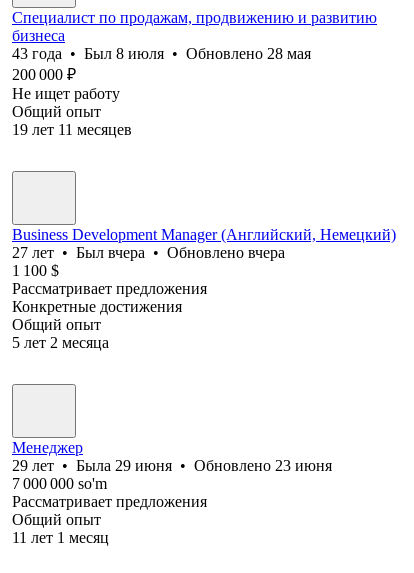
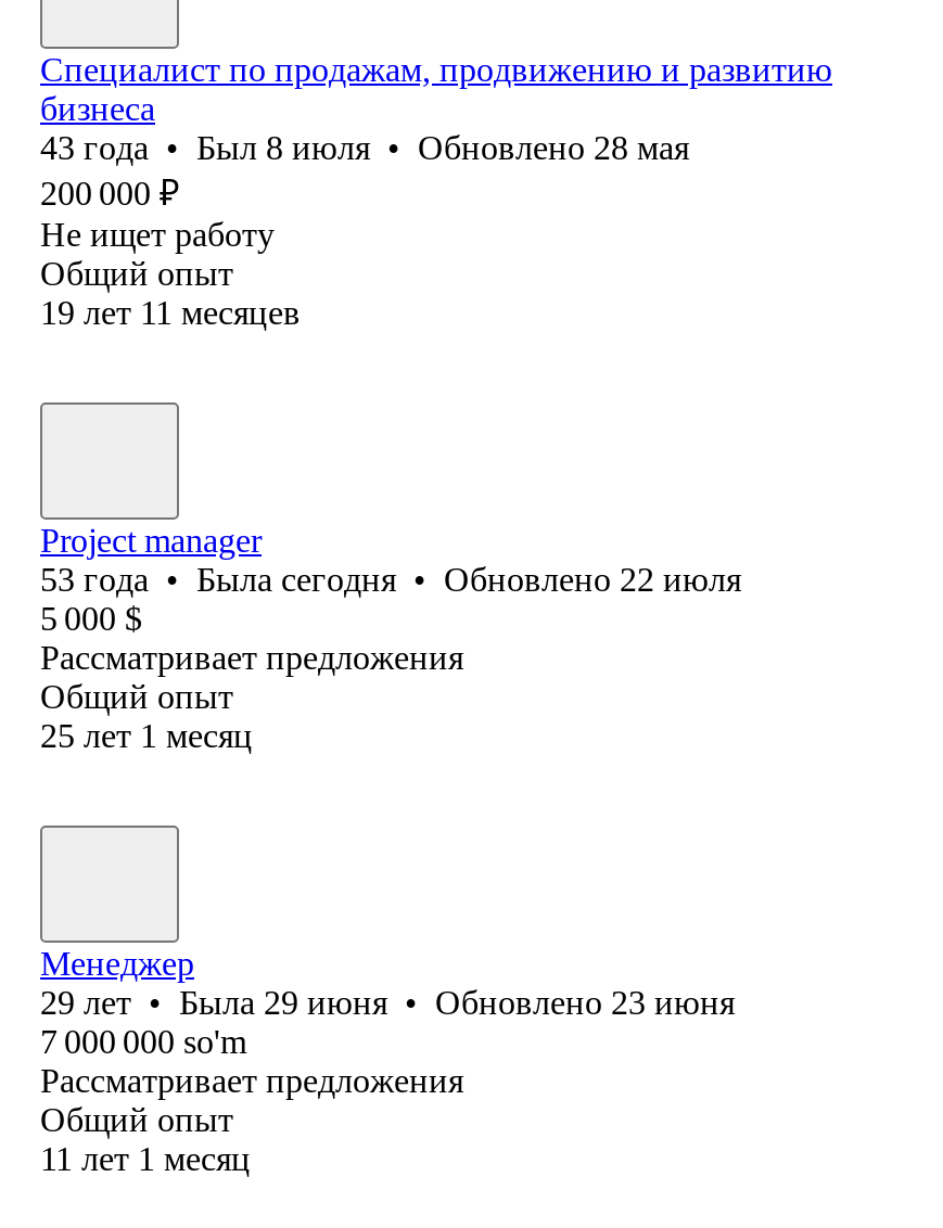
- Business Development Manager (Английский, Немецкий)
- 27 лет • Был вчера • Обновлено вчера
- 1 100 $
+ Project manager
+ 53 года • Была сегодня • Обновлено 22 июля
+ 5 000 $

- Конкретные достижения

- 5 лет 2 месяца
+ 25 лет 1 месяц
